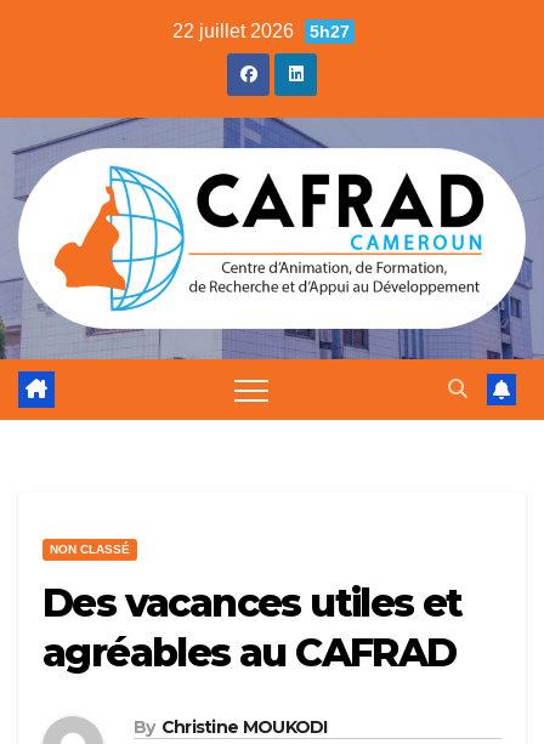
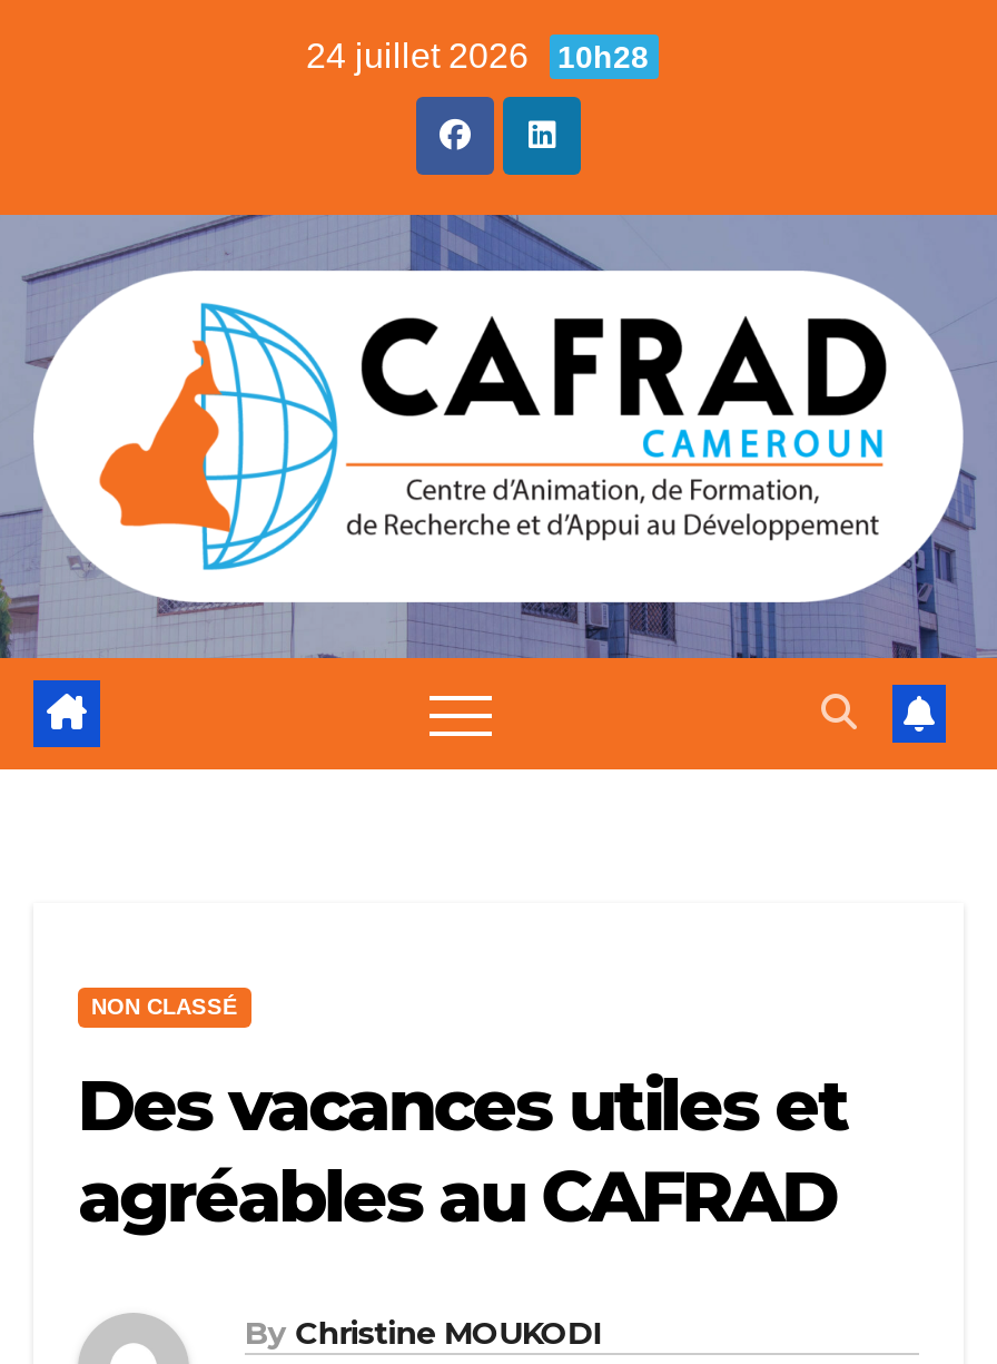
- 22 juillet 2026 5h27
+ 24 juillet 2026 10h28
